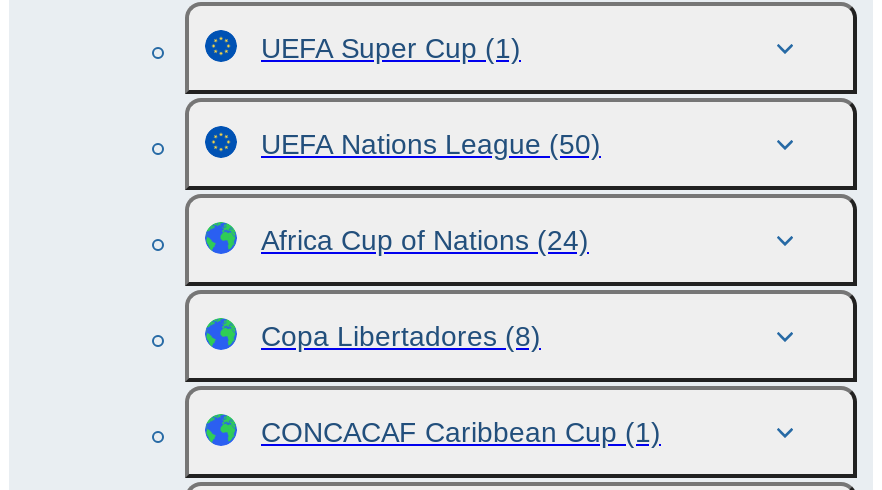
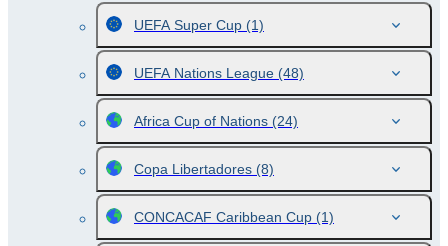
- UEFA Nations League (50)
+ UEFA Nations League (48)
